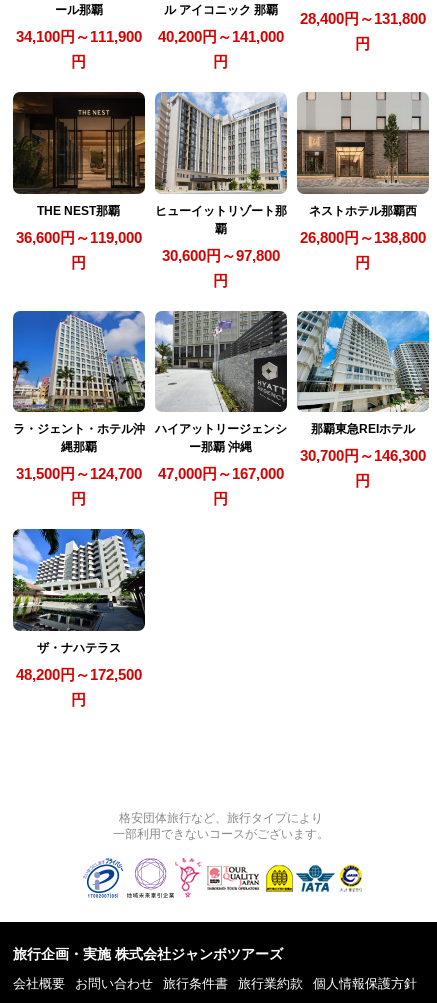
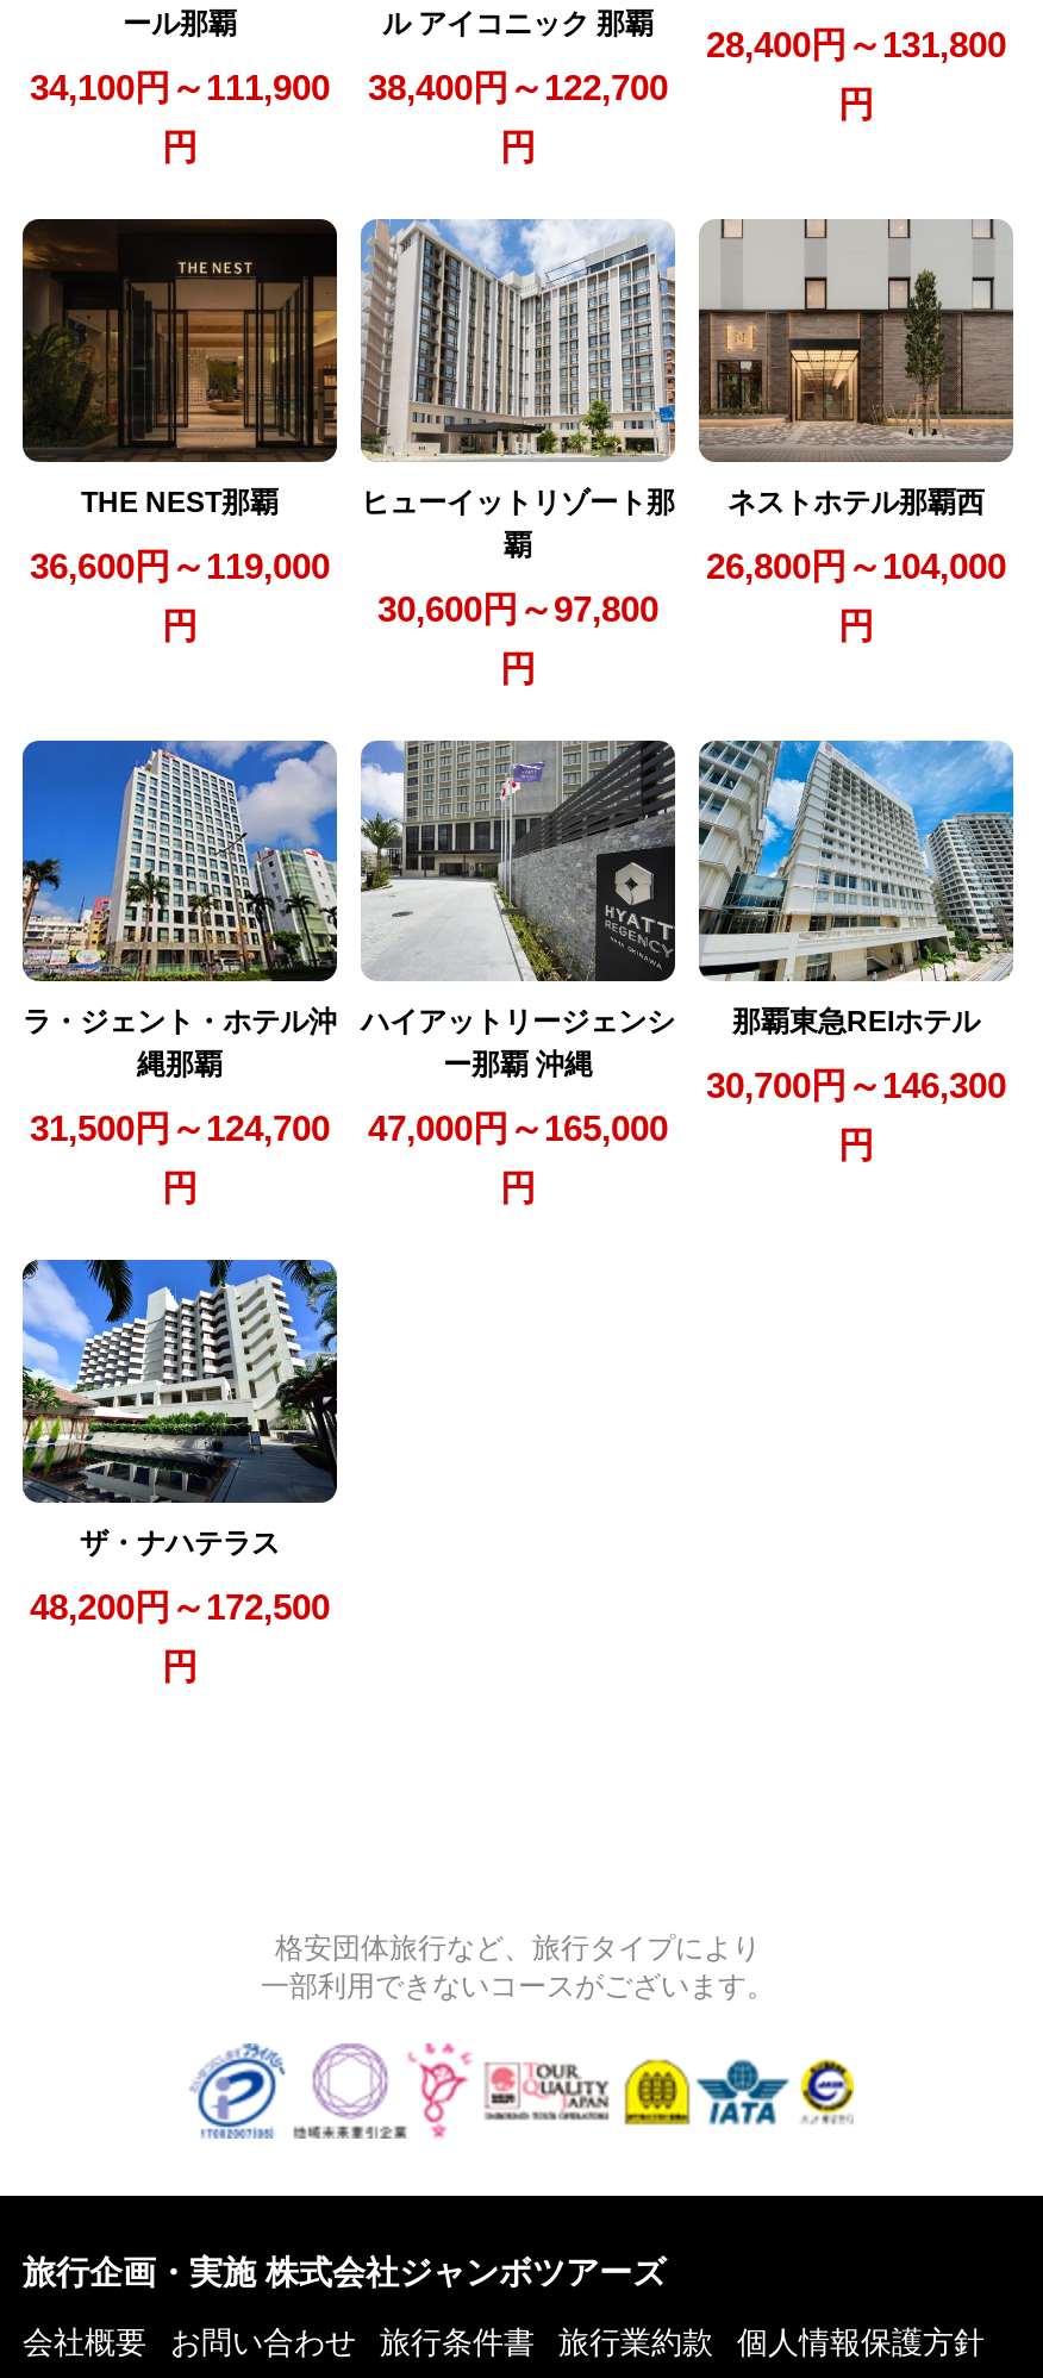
- 34,100円～111,900 40,200円～141,000
+ 34,100円～111,900 38,400円～122,700

- 26,800円～138,800
+ 26,800円～104,000

- 31,500円～124,700 47,000円～167,000
+ 31,500円～124,700 47,000円～165,000
